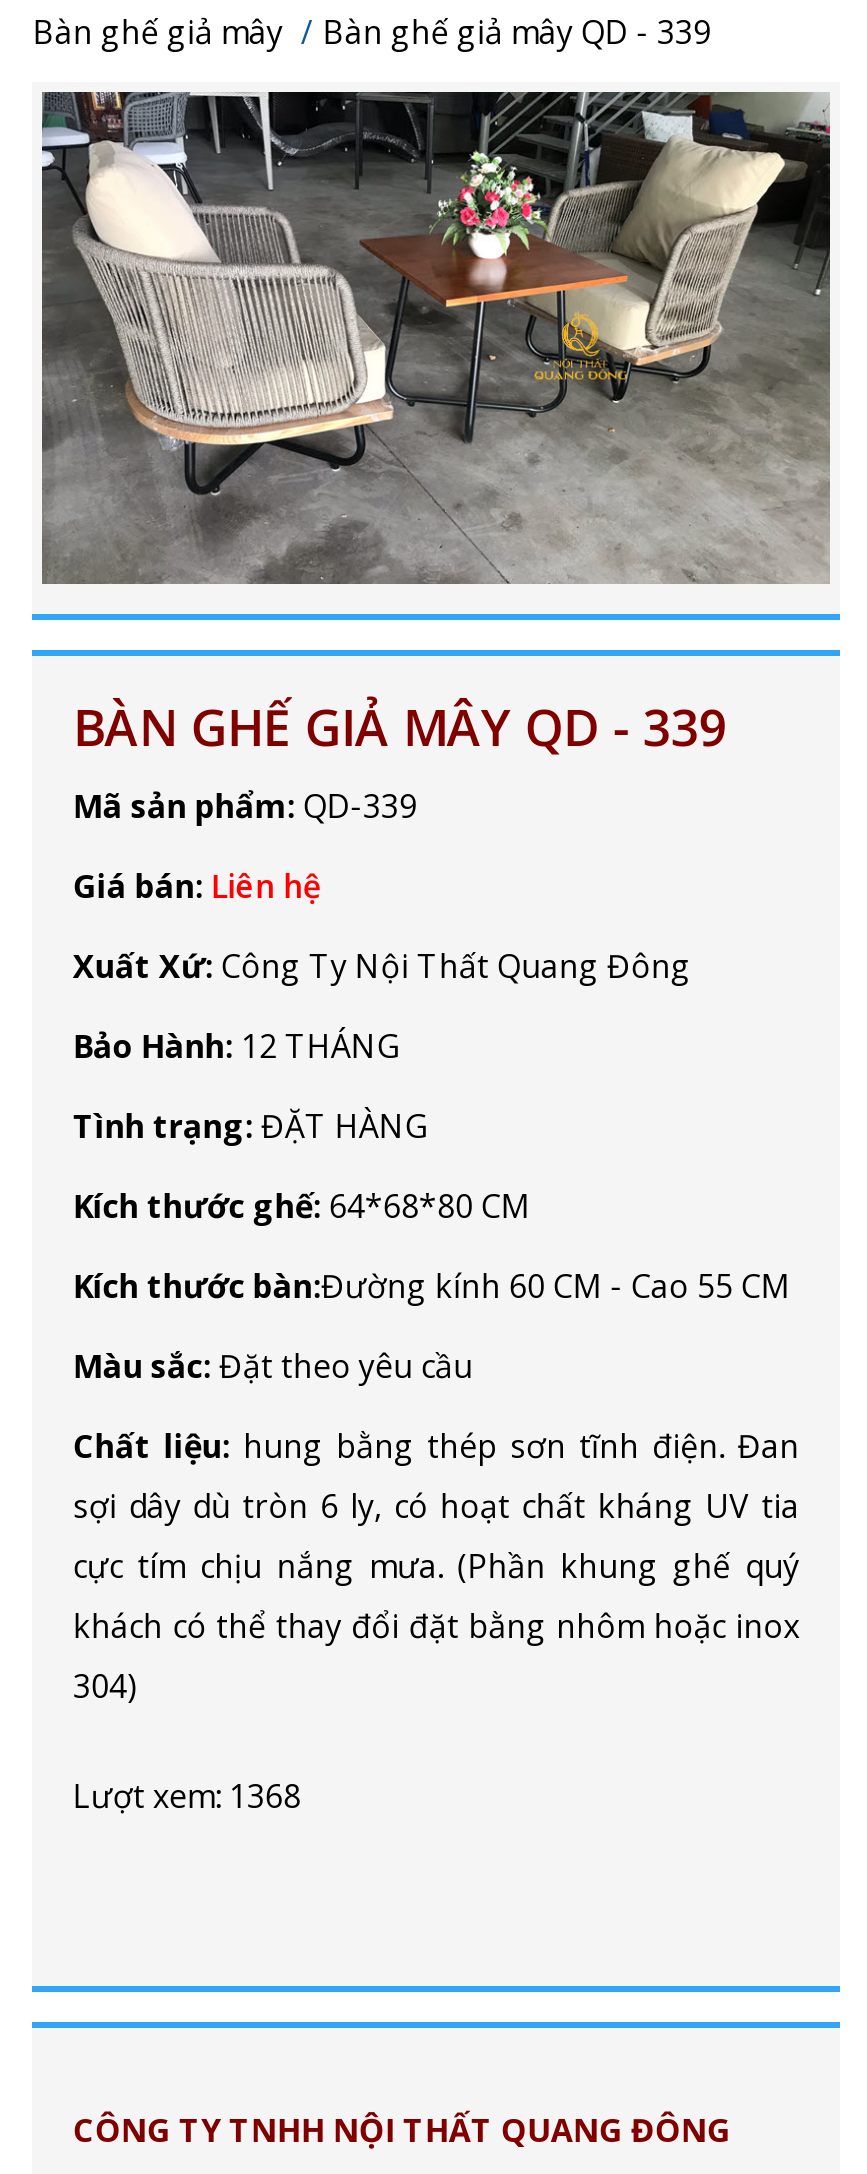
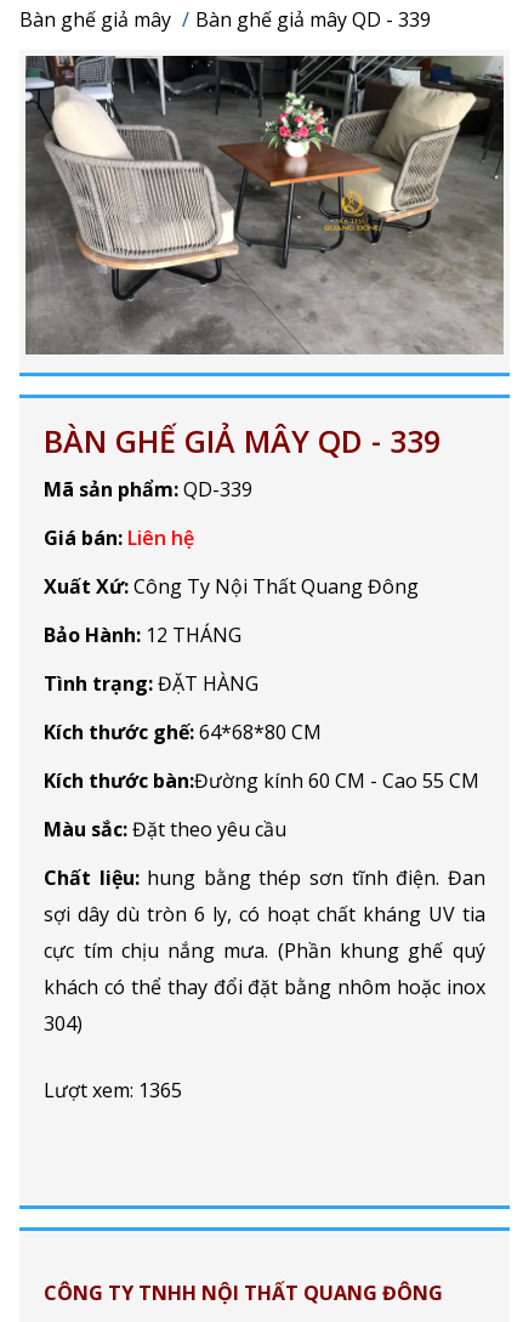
- Lượt xem: 1368
+ Lượt xem: 1365
